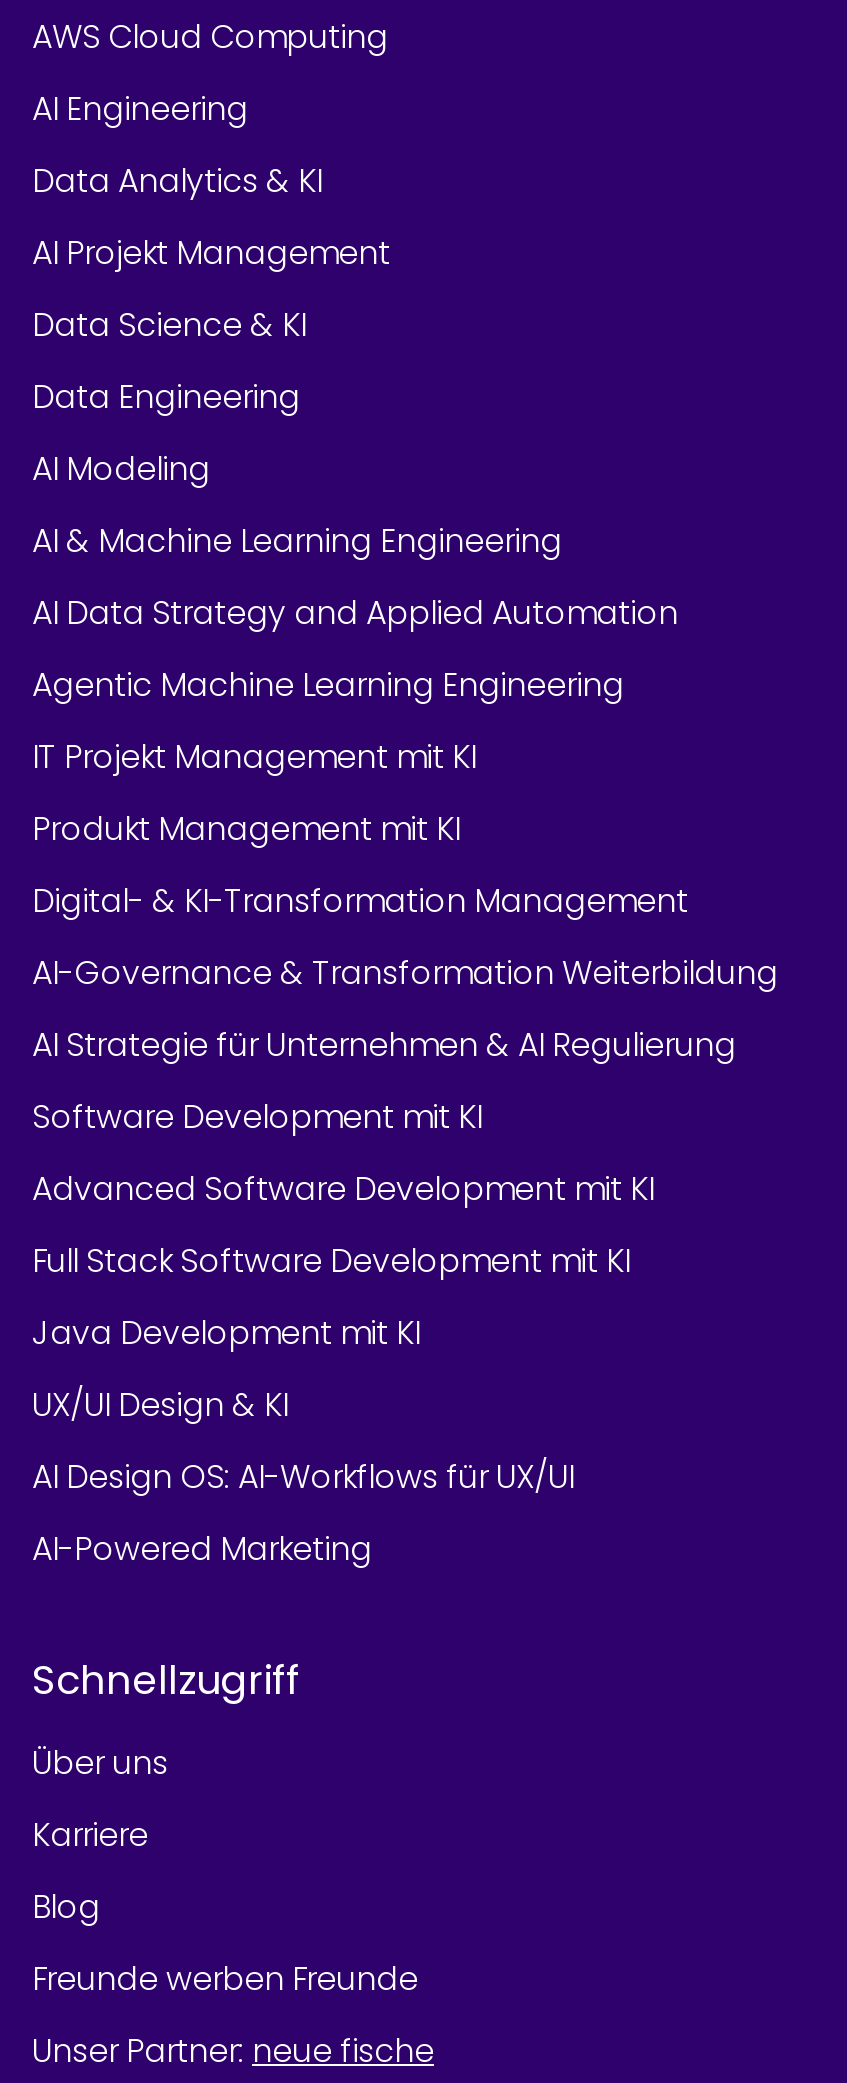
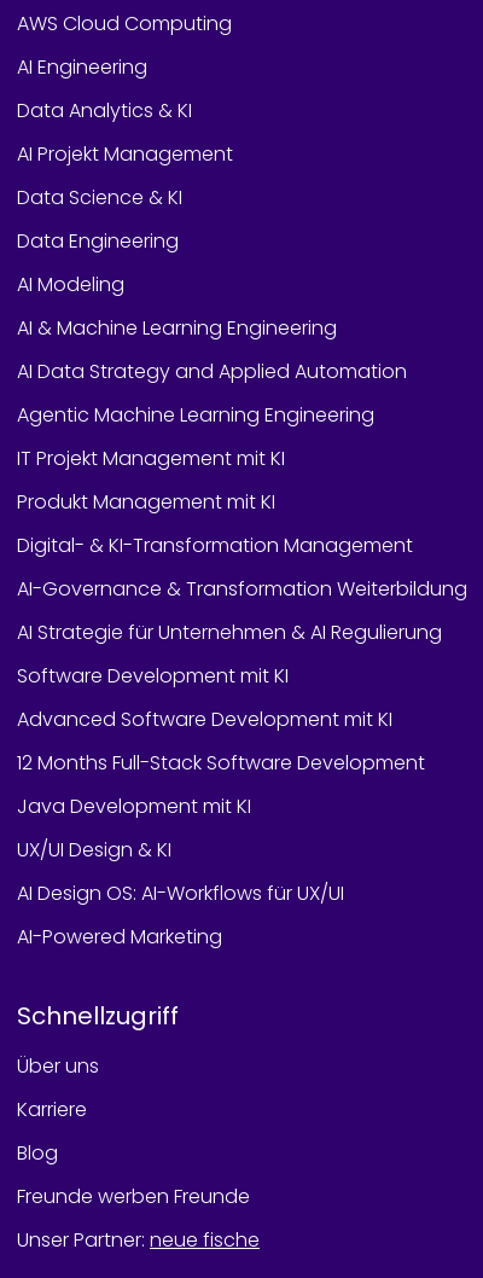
- Full Stack Software Development mit KI
+ 12 Months Full-Stack Software Development
